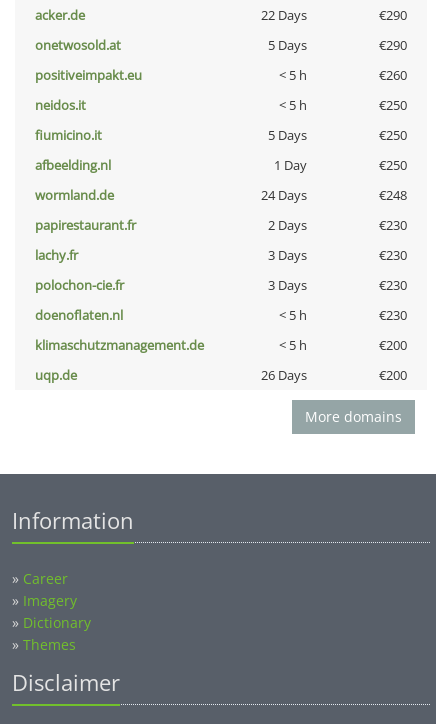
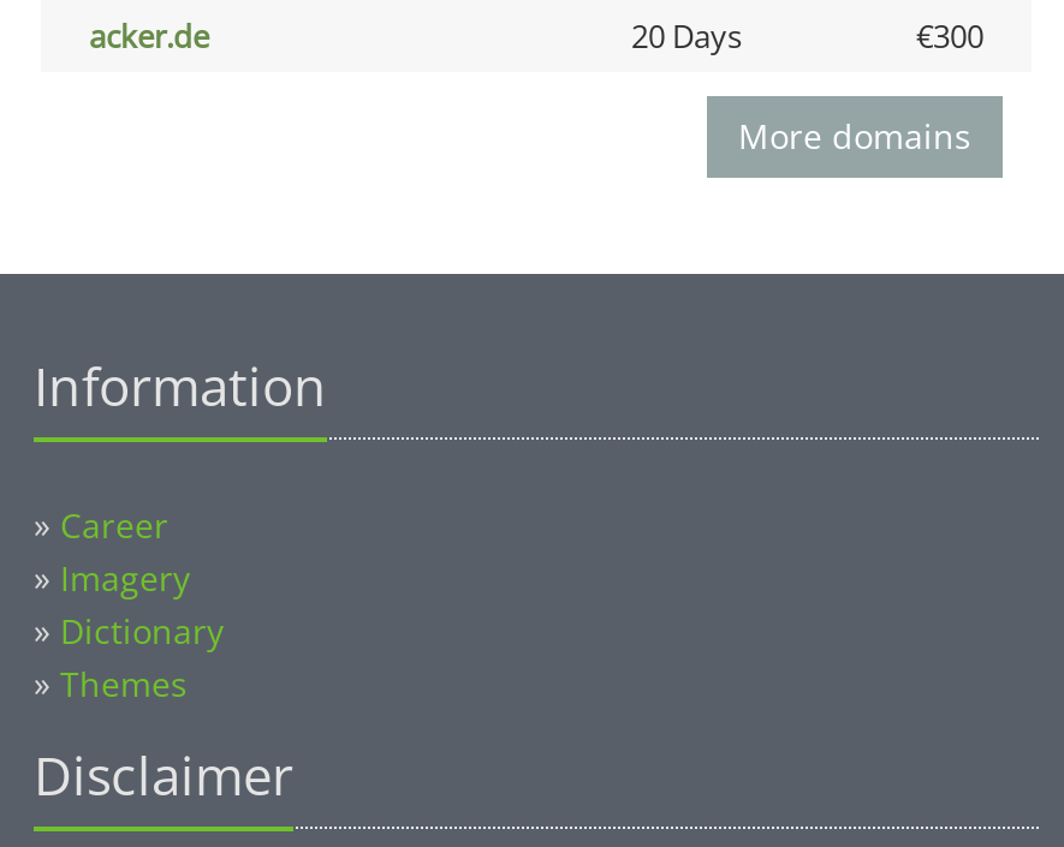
- 22 Days
- €290
- onetwosold.at
- 5 Days
- €290
- positiveimpakt.eu
- < 5 h
- €260
- neidos.it
- < 5 h
- €250
- fiumicino.it
- 5 Days
- €250
- afbeelding.nl
- 1 Day
- €250
- wormland.de
- 24 Days
- €248
- papirestaurant.fr
- 2 Days
- €230
- lachy.fr
- 3 Days
- €230
- polochon-cie.fr
- 3 Days
- €230
- doenoflaten.nl
- < 5 h
- €230
- klimaschutzmanagement.de
- < 5 h
- €200
- uqp.de
- 26 Days
- €200
+ 20 Days
+ €300
